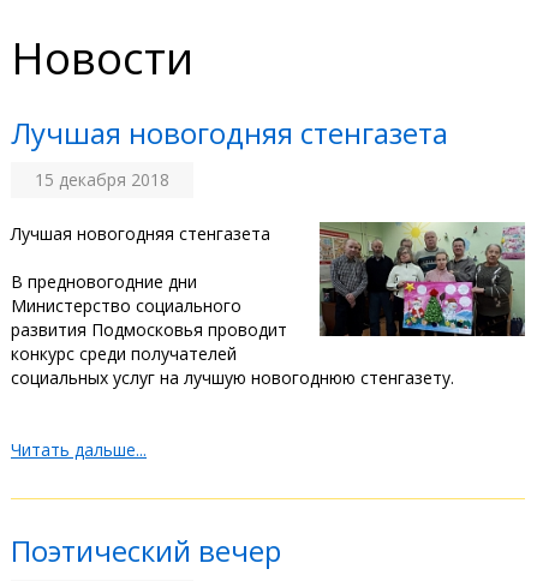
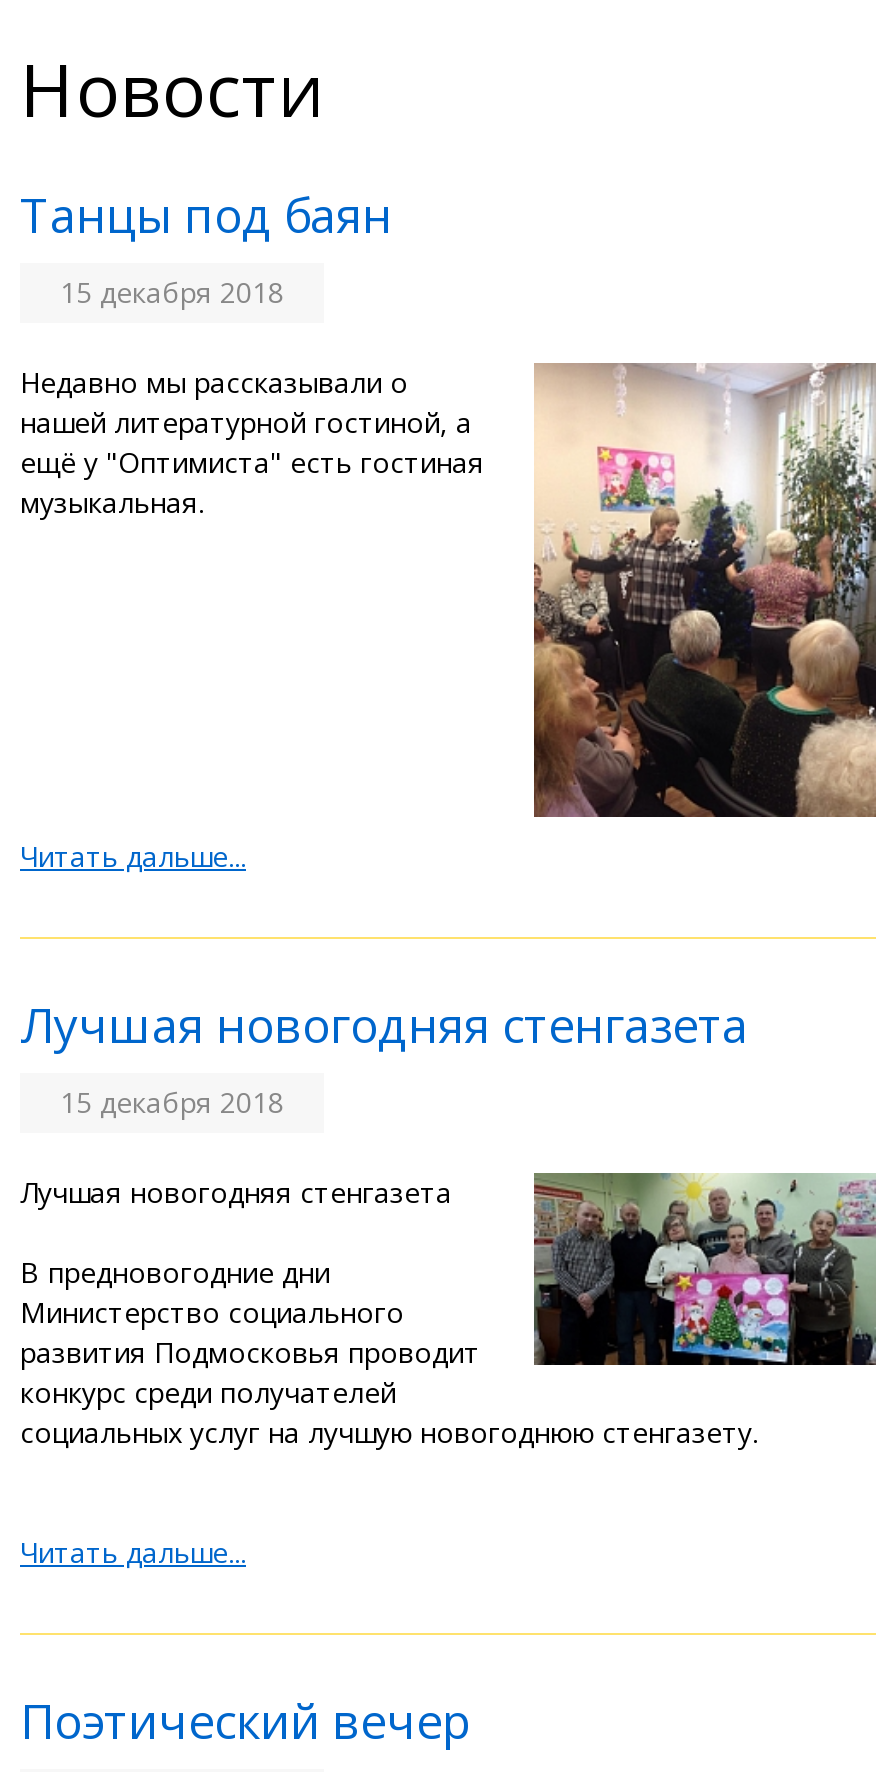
+ [image]
+ Танцы под баян
+ 15 декабря 2018
+ Недавно мы рассказывали о
+ нашей литературной гостиной, а
+ ещё у "Оптимиста" есть гостиная
+ музыкальная.

+ Читать дальше...
